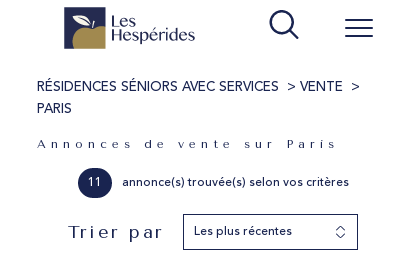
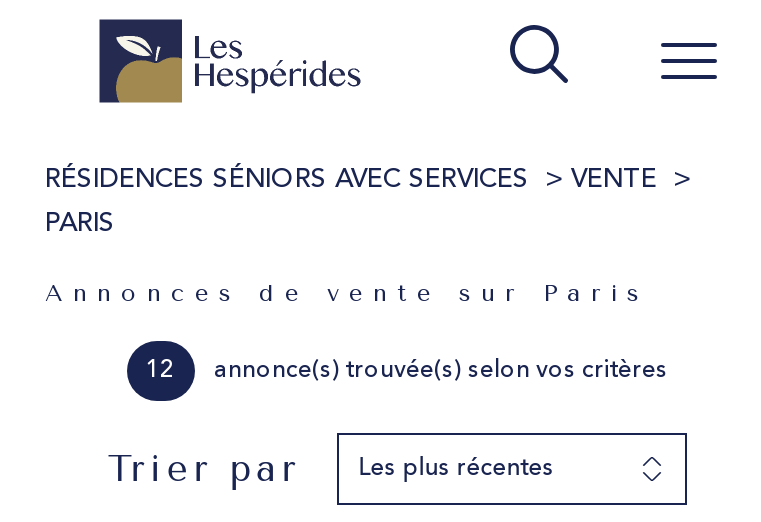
- 11 annonce(s) trouvée(s) selon vos critères
+ 12 annonce(s) trouvée(s) selon vos critères
